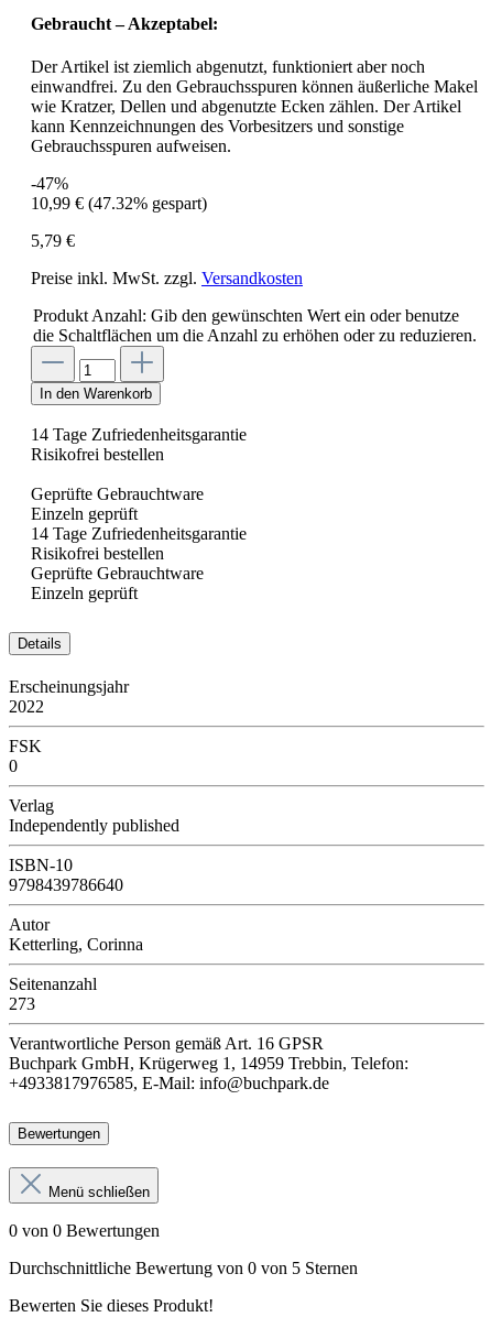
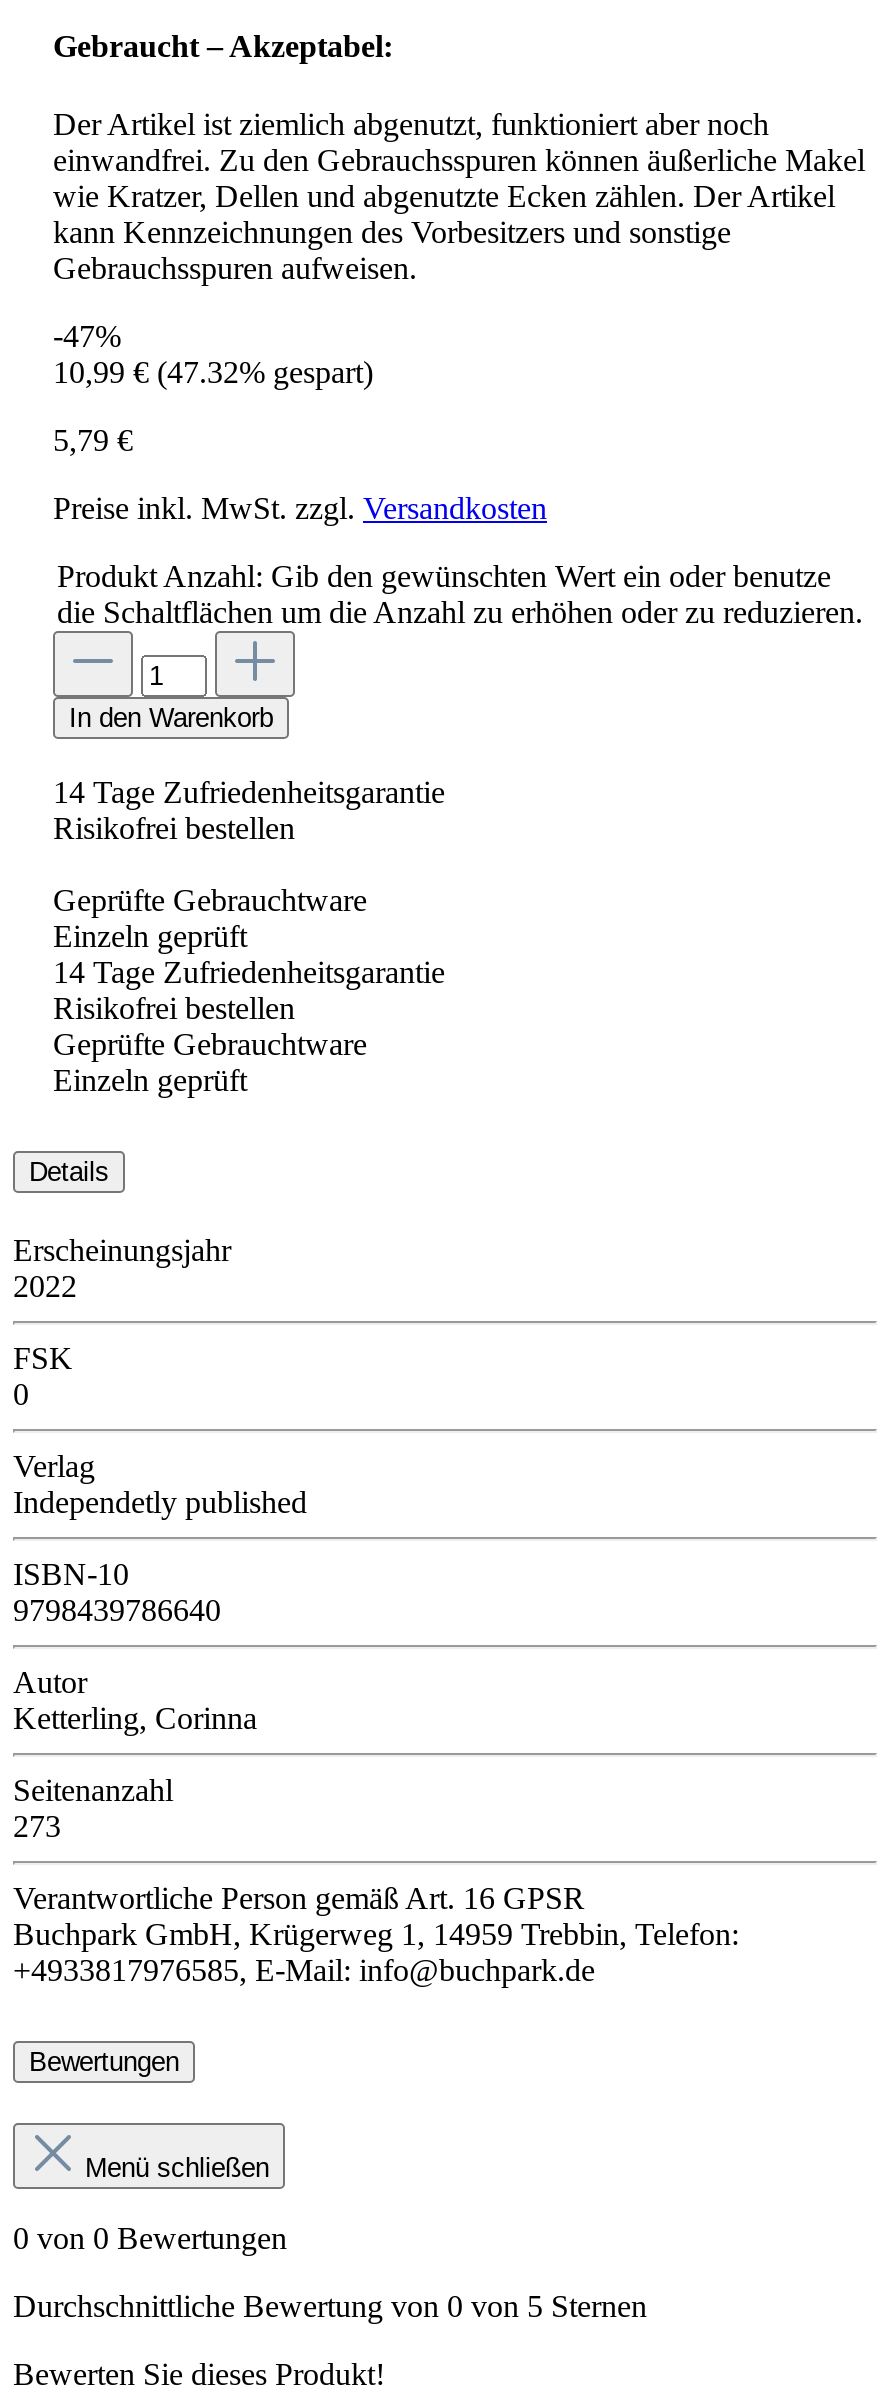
- Independently published
+ Independetly published
